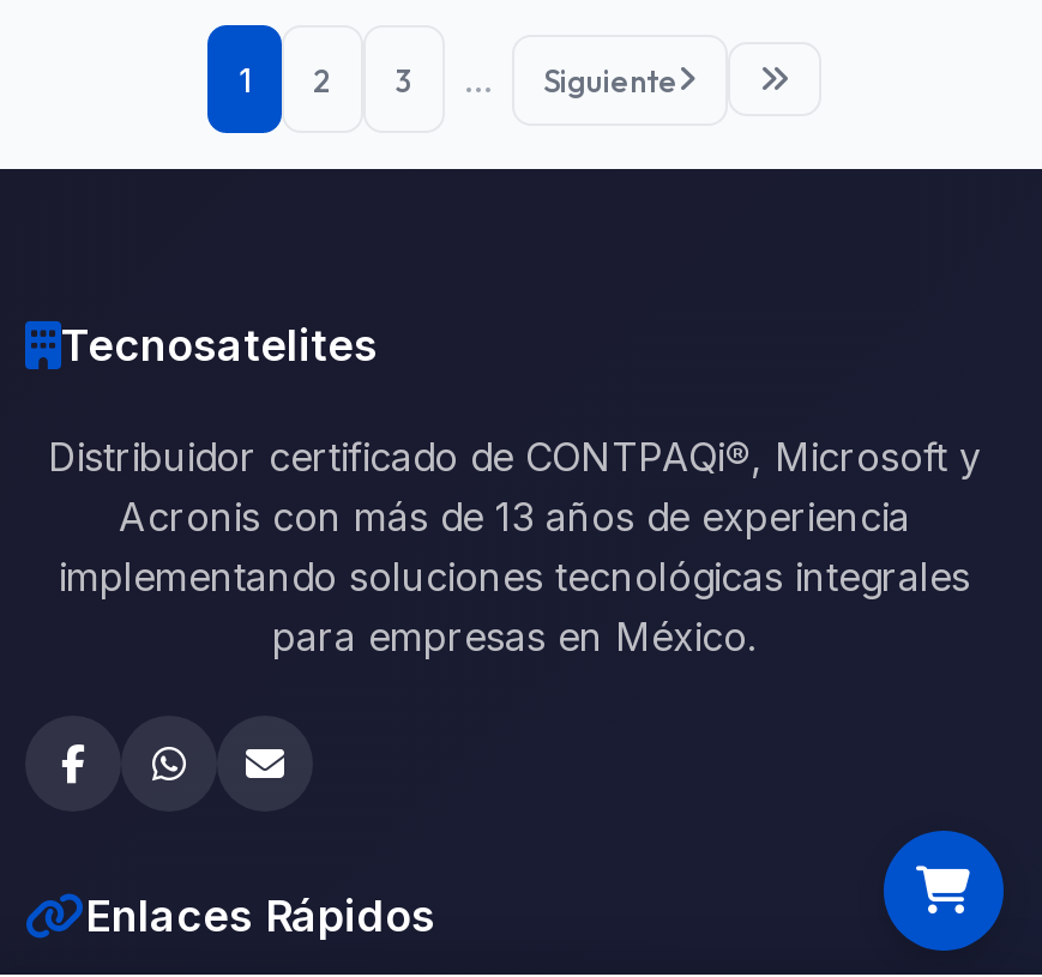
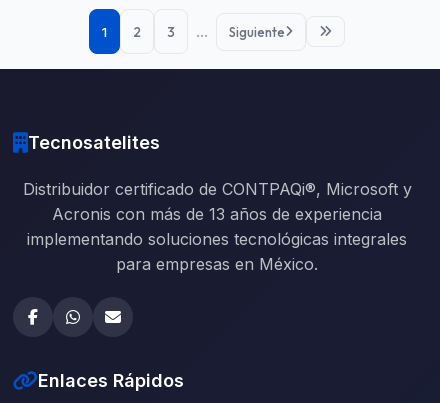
- [image]
